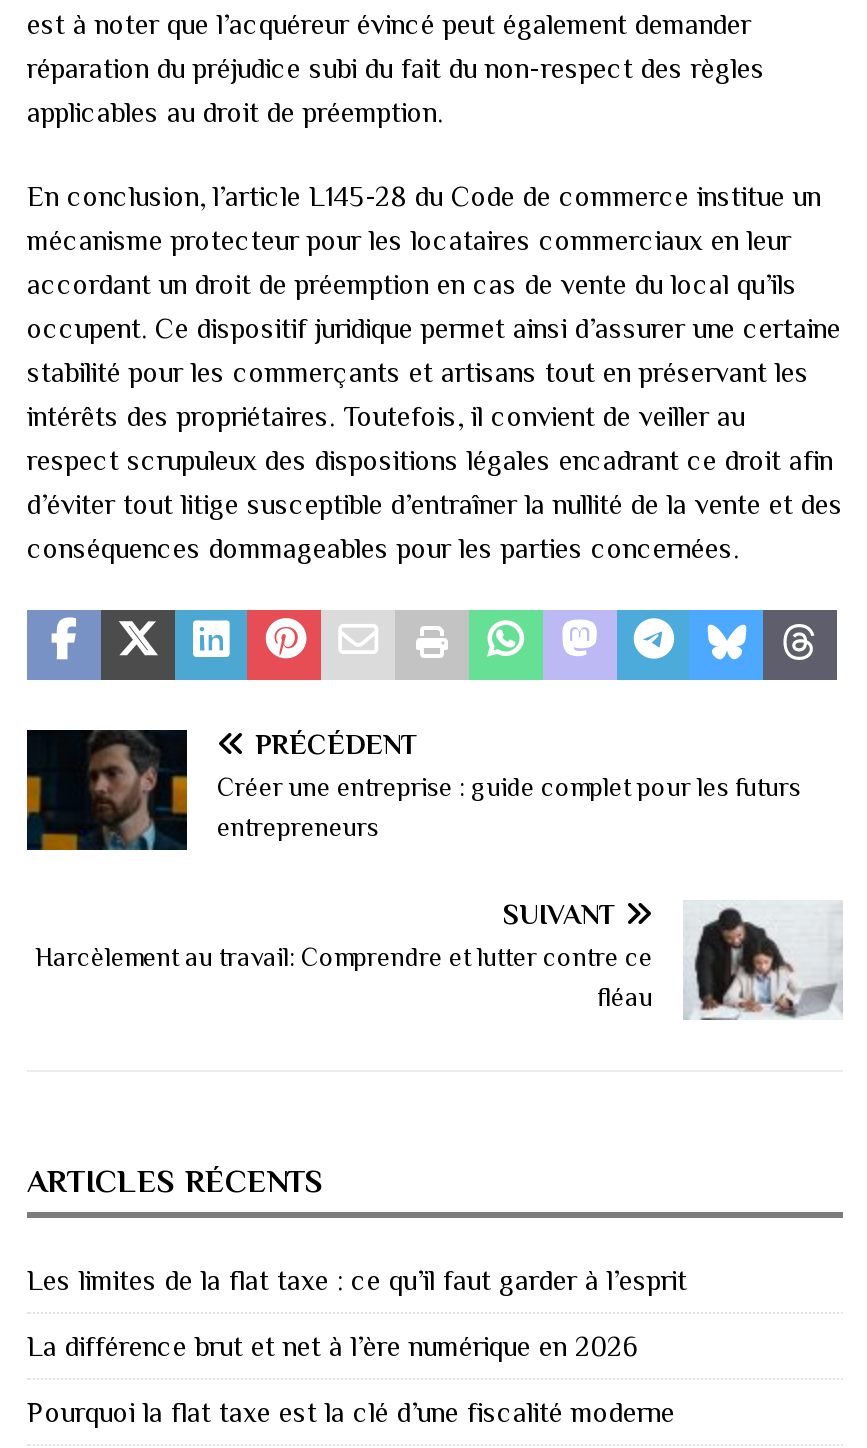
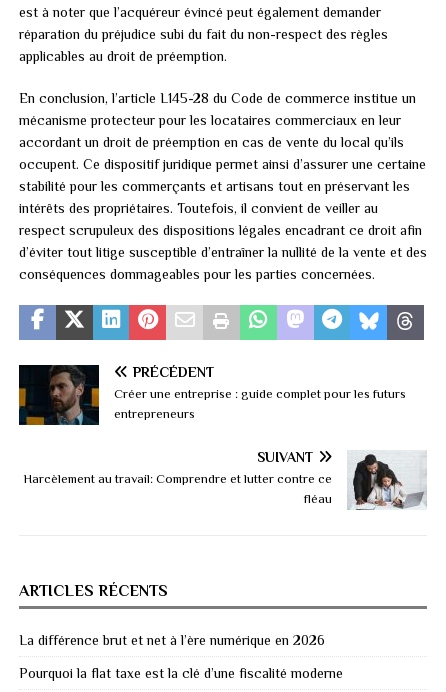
- Les limites de la flat taxe : ce qu’il faut garder à l’esprit
